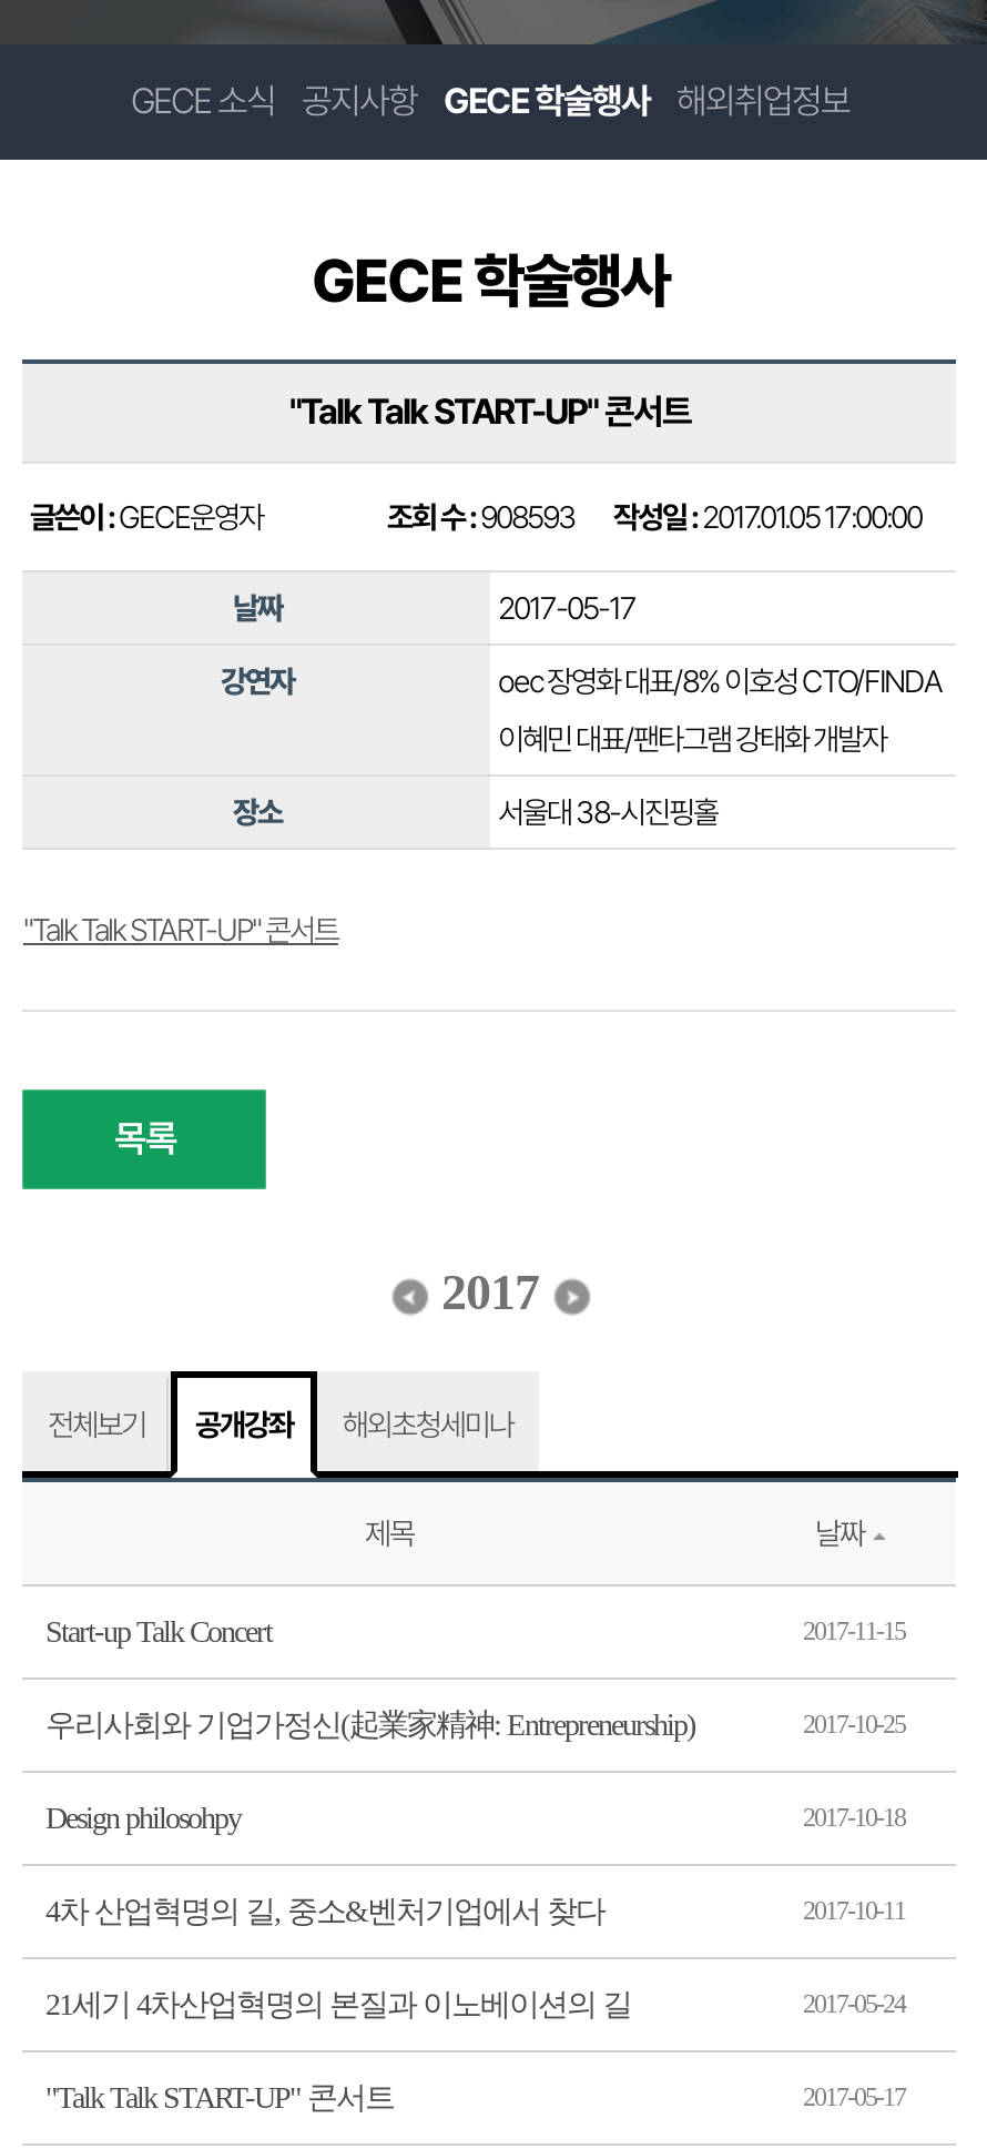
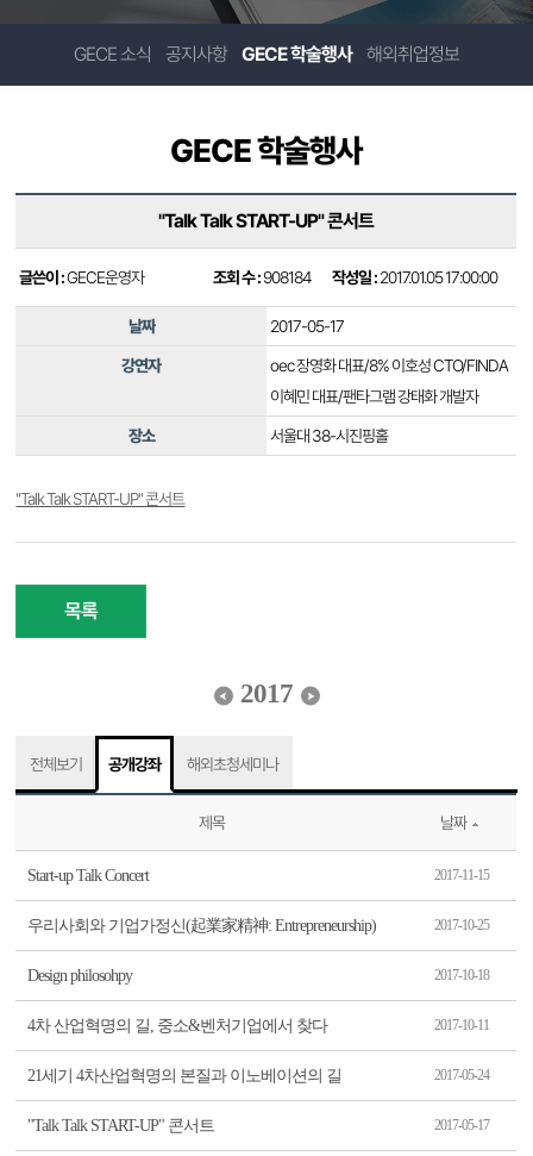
- 조회 수 : 908593 작성일 : 2017.01.05 17:00:00
+ 조회 수 : 908184 작성일 : 2017.01.05 17:00:00
